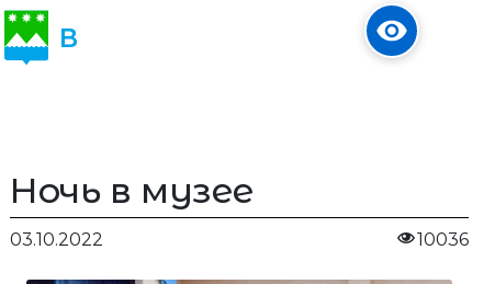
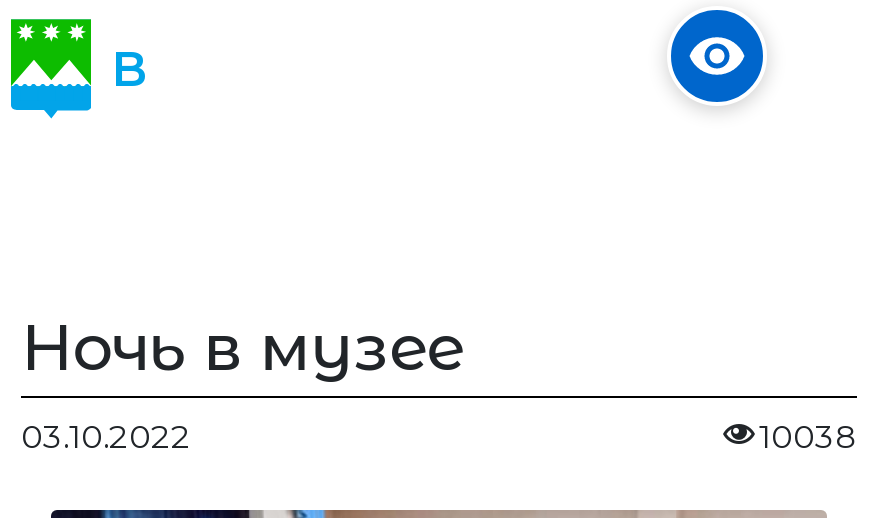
- 10036
+ 10038
